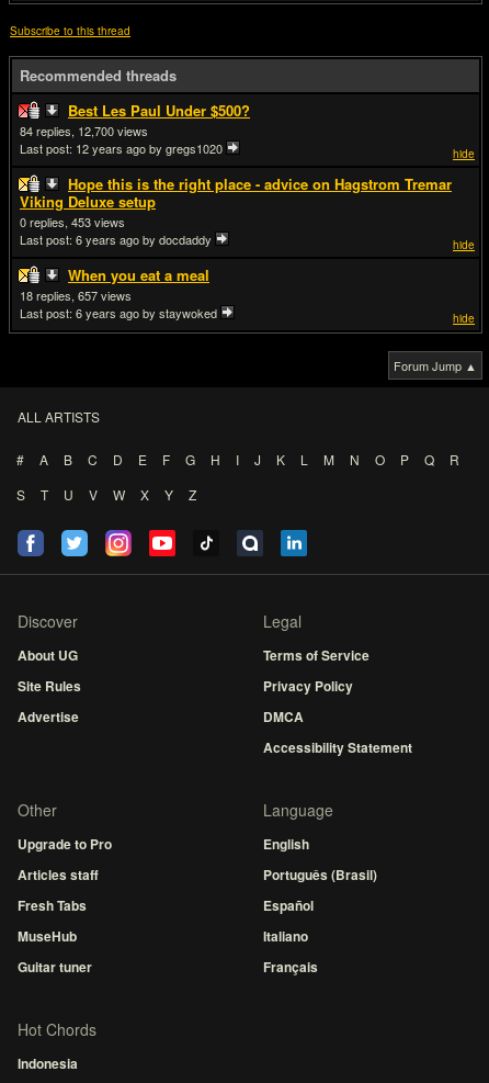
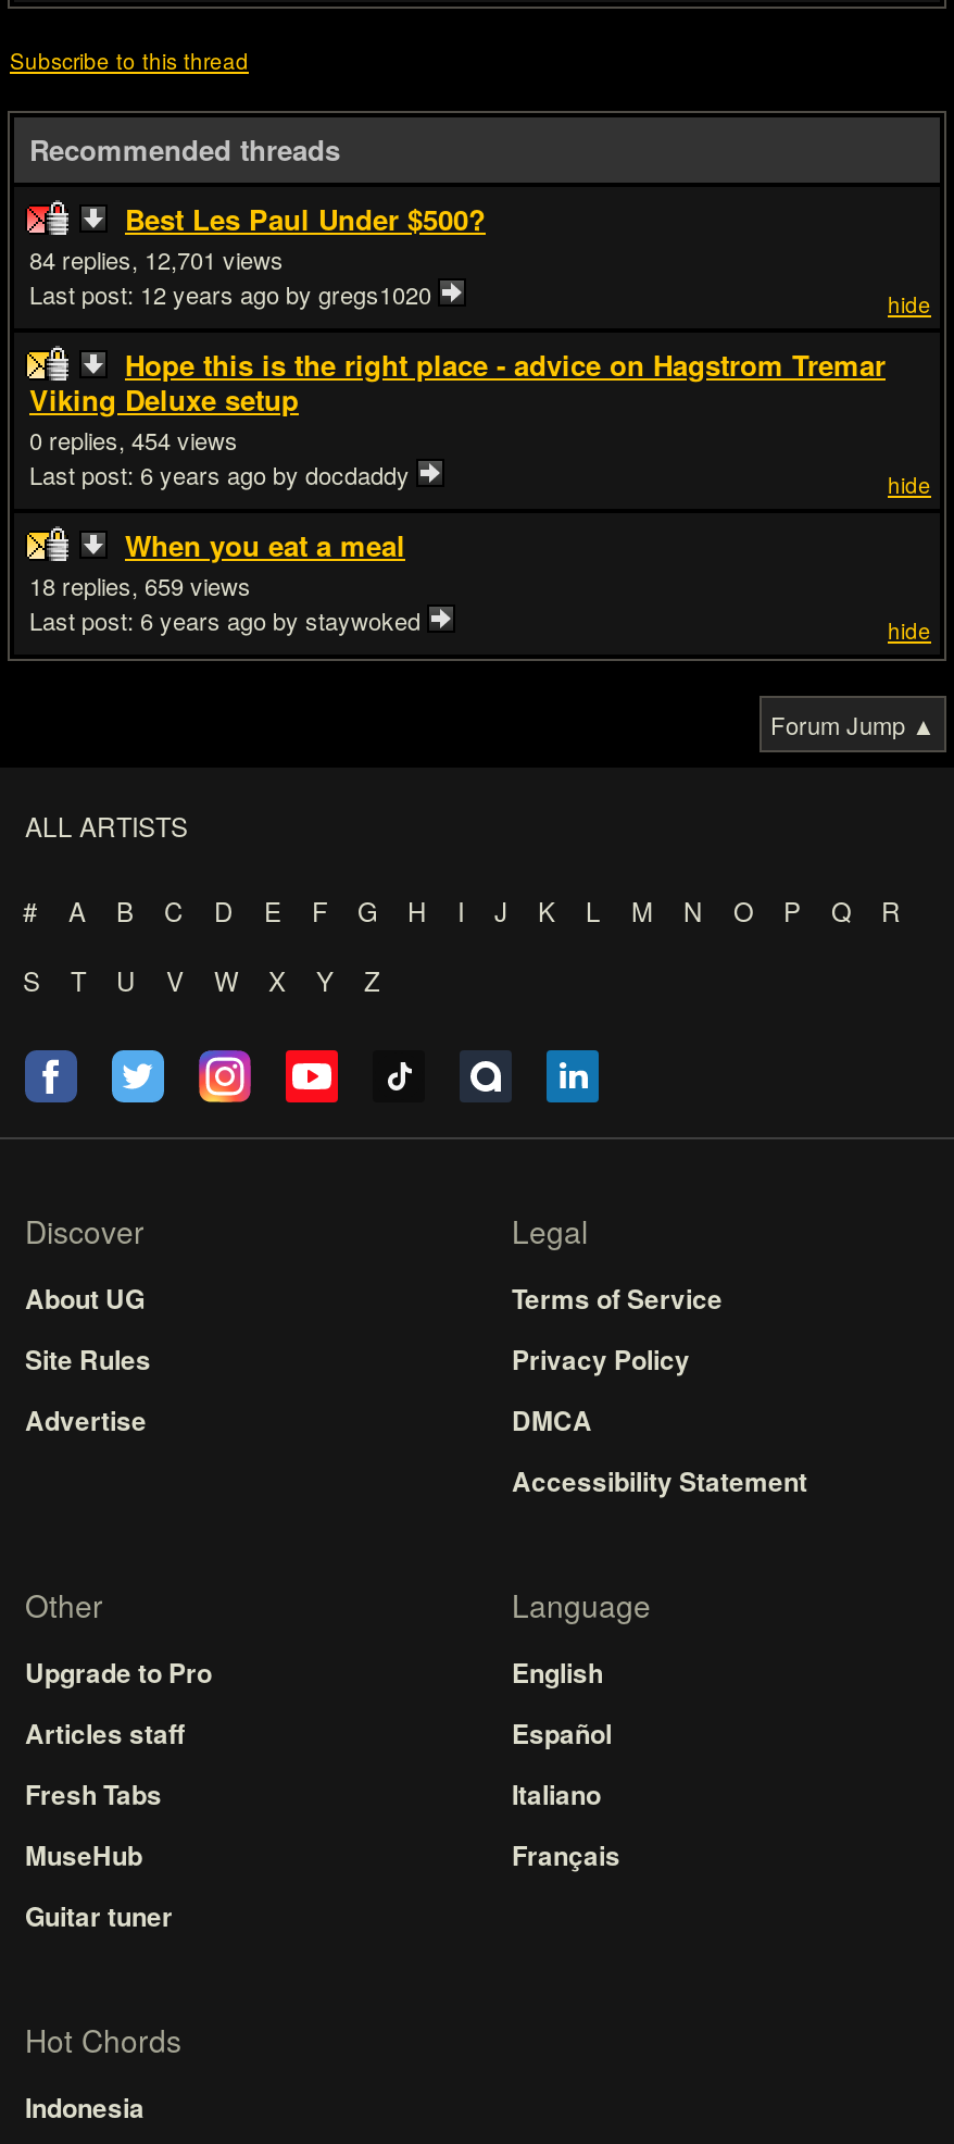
- 12,700
+ 12,701

- 453
+ 454

- 657
+ 659

- Português (Brasil)

moved up: Español | Italiano | Français
